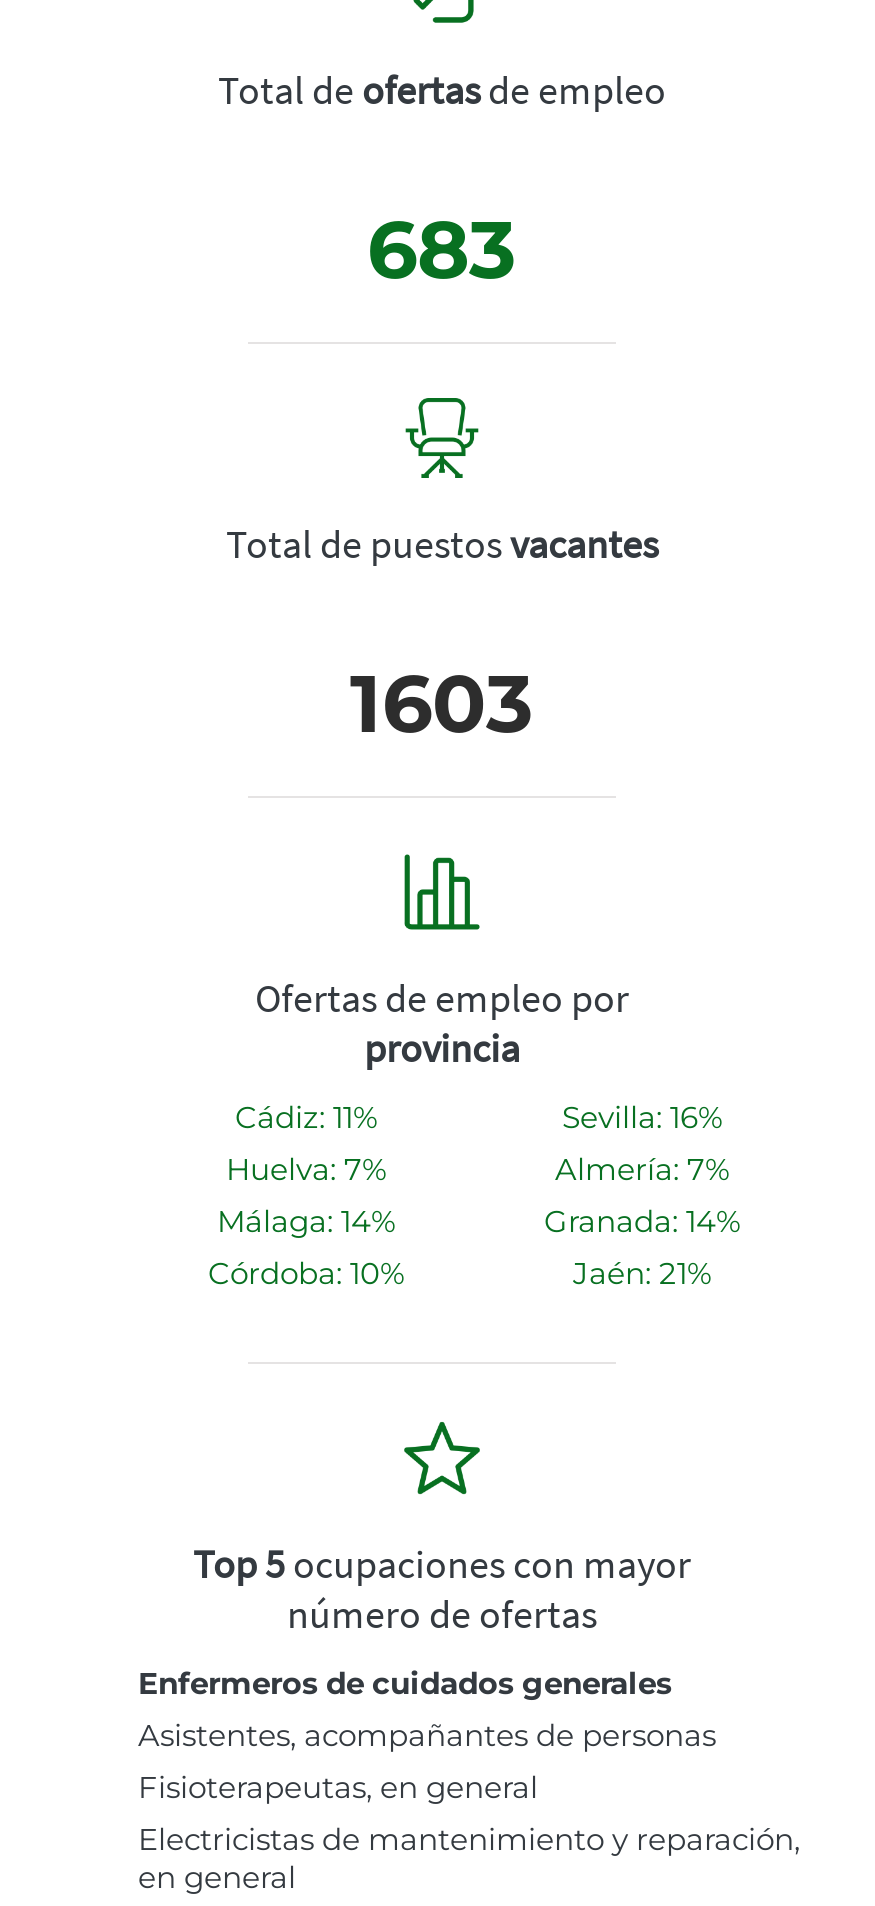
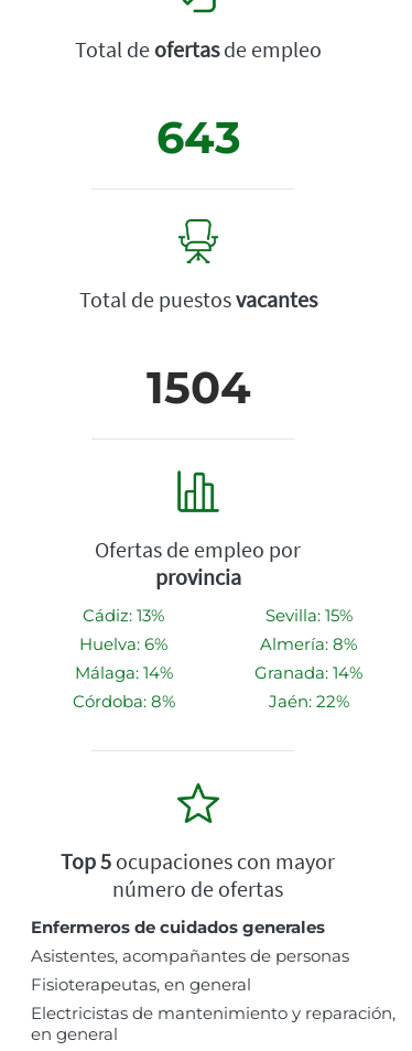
- 683
+ 643

- 1603
+ 1504

- Cádiz: 11%
+ Cádiz: 13%

- Sevilla: 16%
+ Sevilla: 15%

- Huelva: 7%
+ Huelva: 6%

- Almería: 7%
+ Almería: 8%

- Córdoba: 10%
+ Córdoba: 8%

- Jaén: 21%
+ Jaén: 22%
